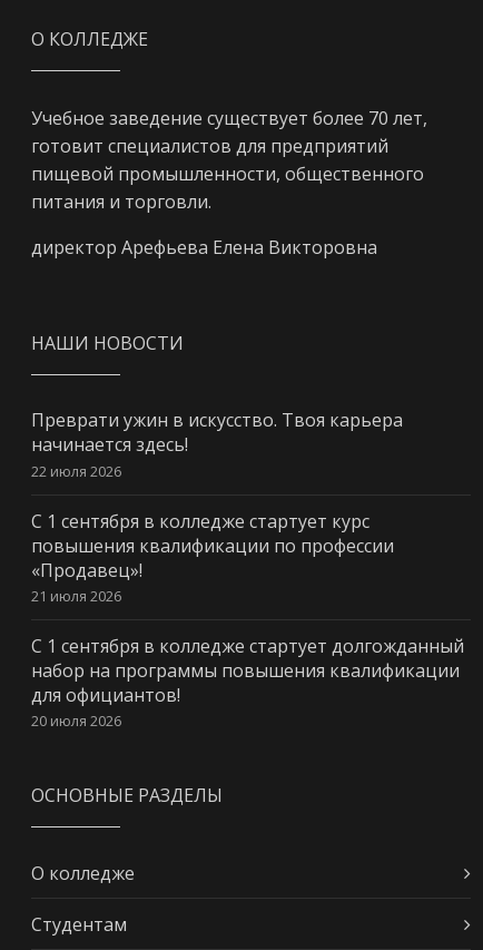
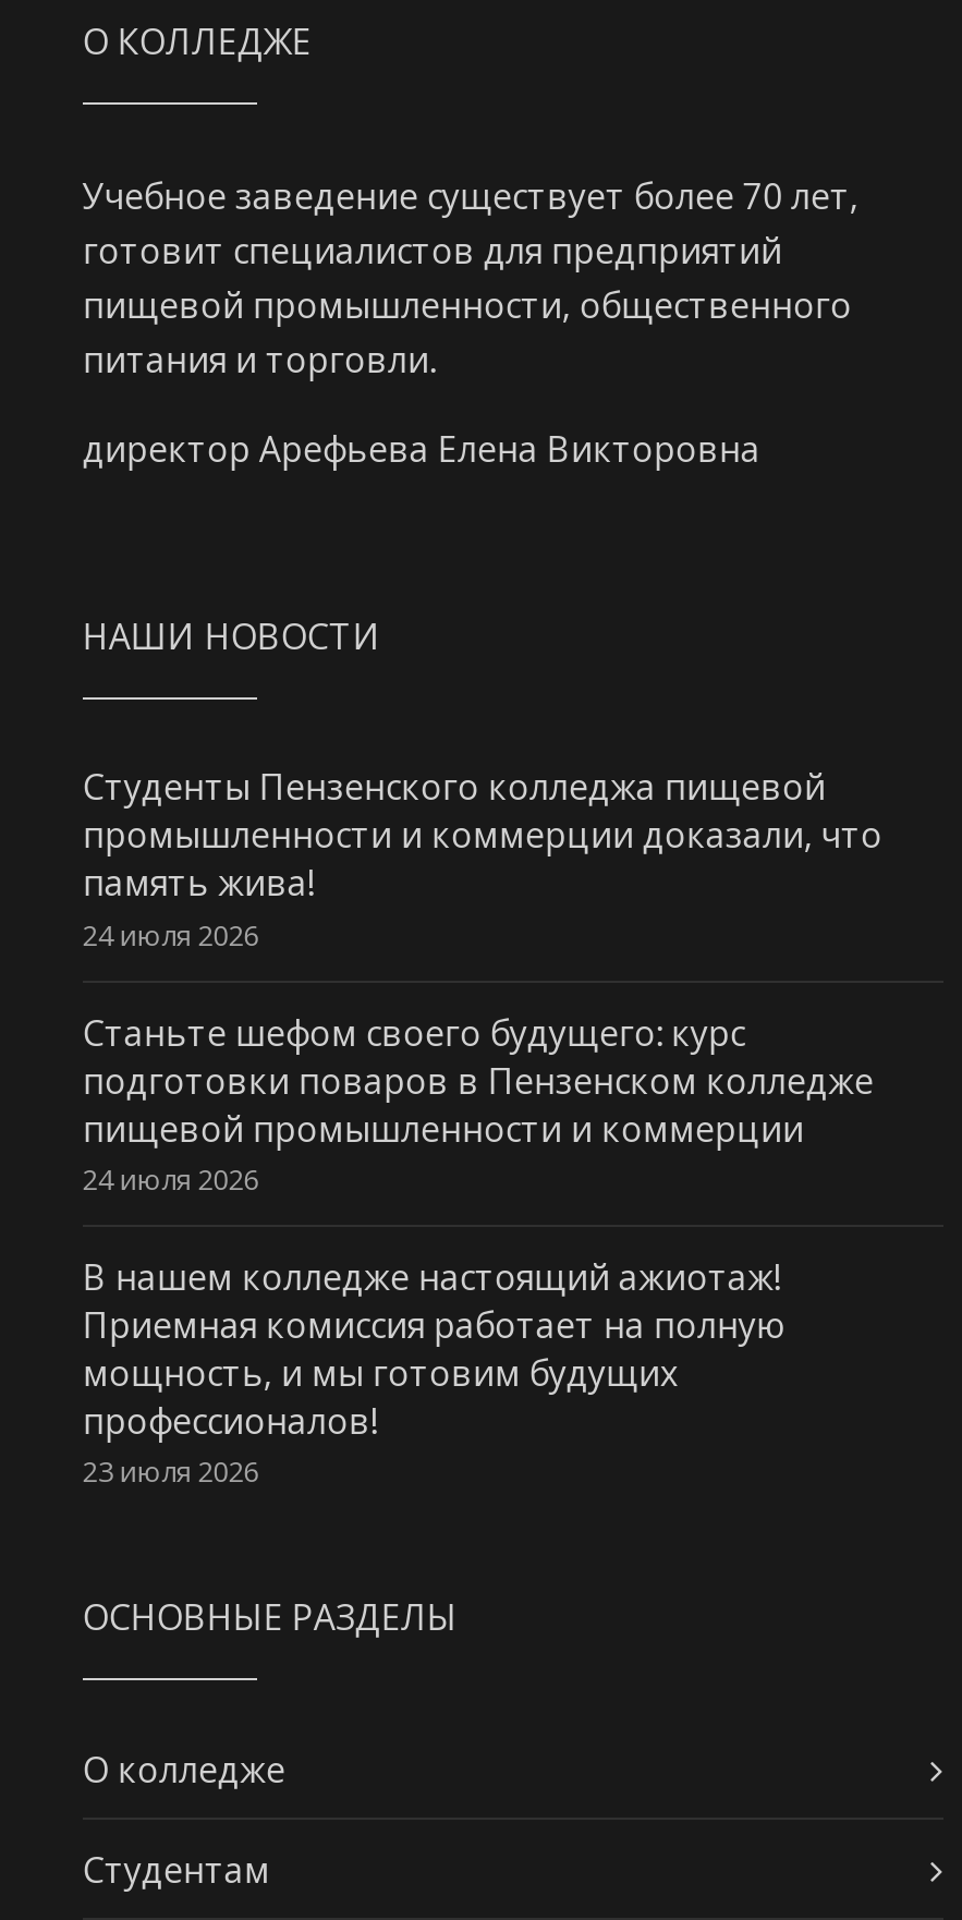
- Преврати ужин в искусство. Твоя карьера
- начинается здесь!
- 22 июля 2026
+ Студенты Пензенского колледжа пищевой
+ промышленности и коммерции доказали, что
+ память жива!
+ 24 июля 2026

- С 1 сентября в колледже стартует курс
- повышения квалификации по профессии
- «Продавец»!
- 21 июля 2026
+ Станьте шефом своего будущего: курс
+ подготовки поваров в Пензенском колледже
+ пищевой промышленности и коммерции
+ 24 июля 2026

- С 1 сентября в колледже стартует долгожданный
- набор на программы повышения квалификации
- для официантов!
- 20 июля 2026
+ В нашем колледже настоящий ажиотаж!
+ Приемная комиссия работает на полную
+ мощность, и мы готовим будущих
+ профессионалов!
+ 23 июля 2026
